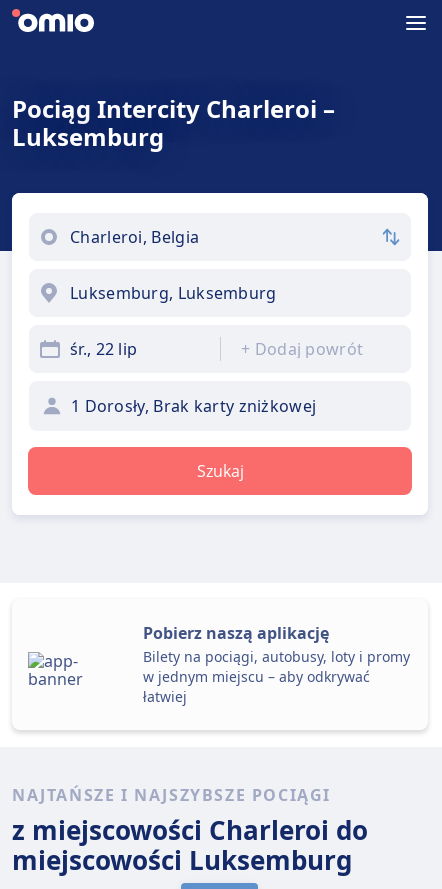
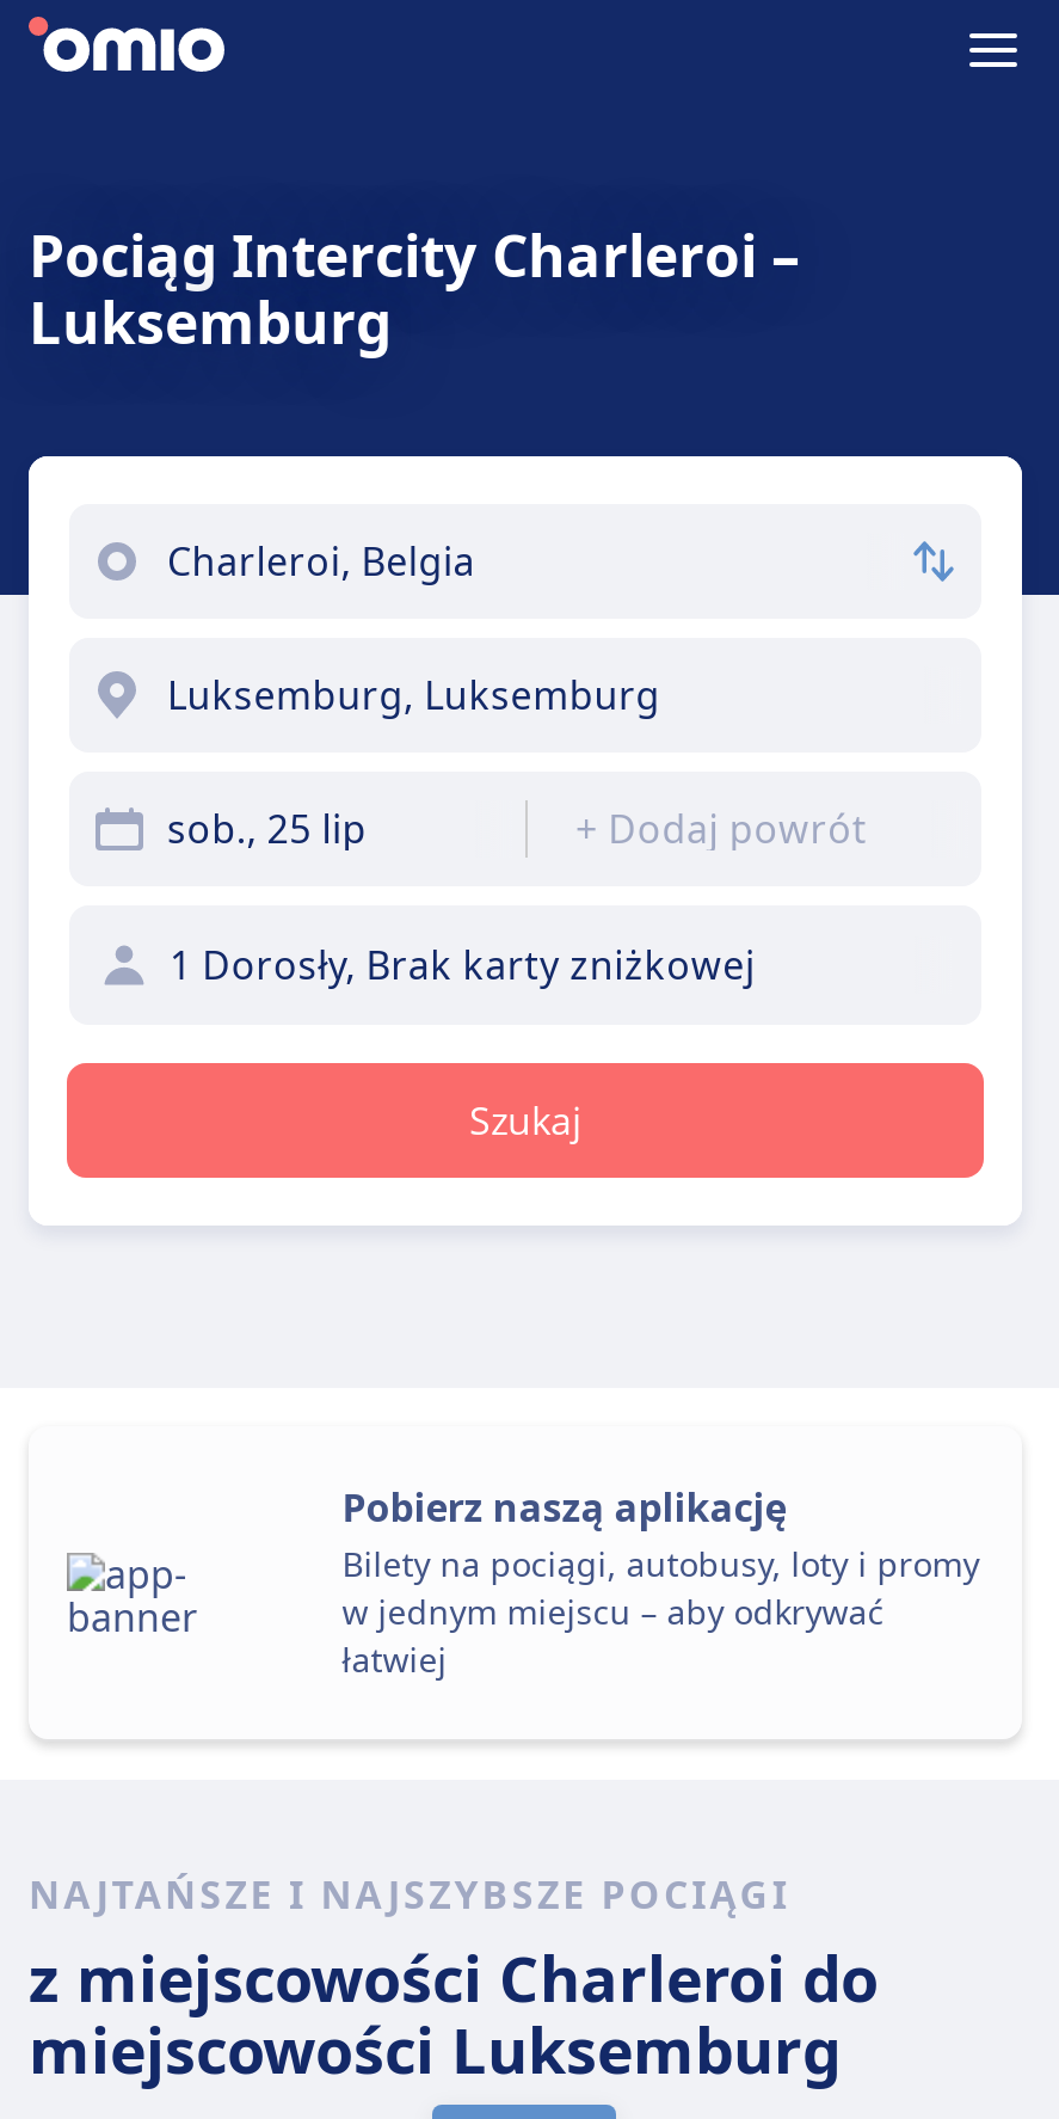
- śr., 22 lip
+ sob., 25 lip
